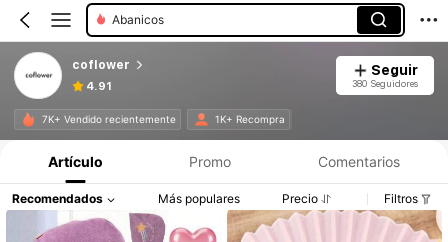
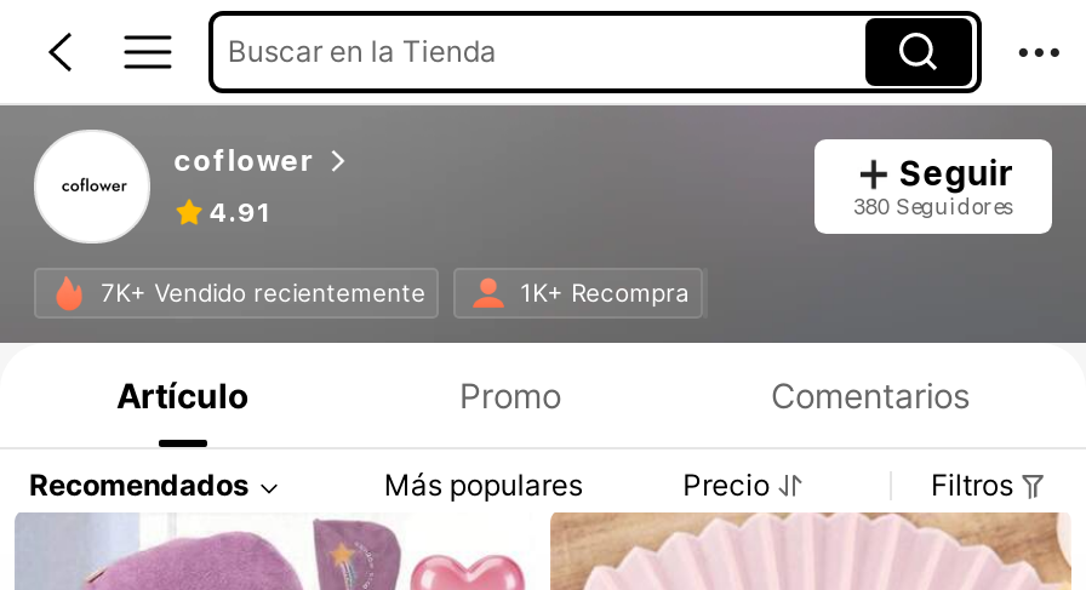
- Abanicos
+ Buscar en la Tienda
